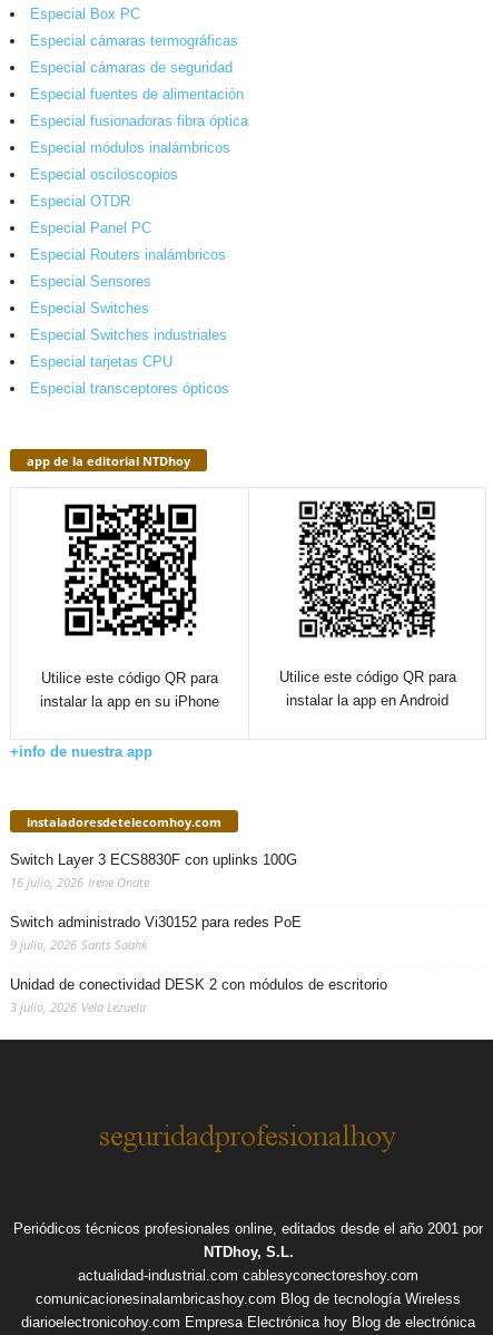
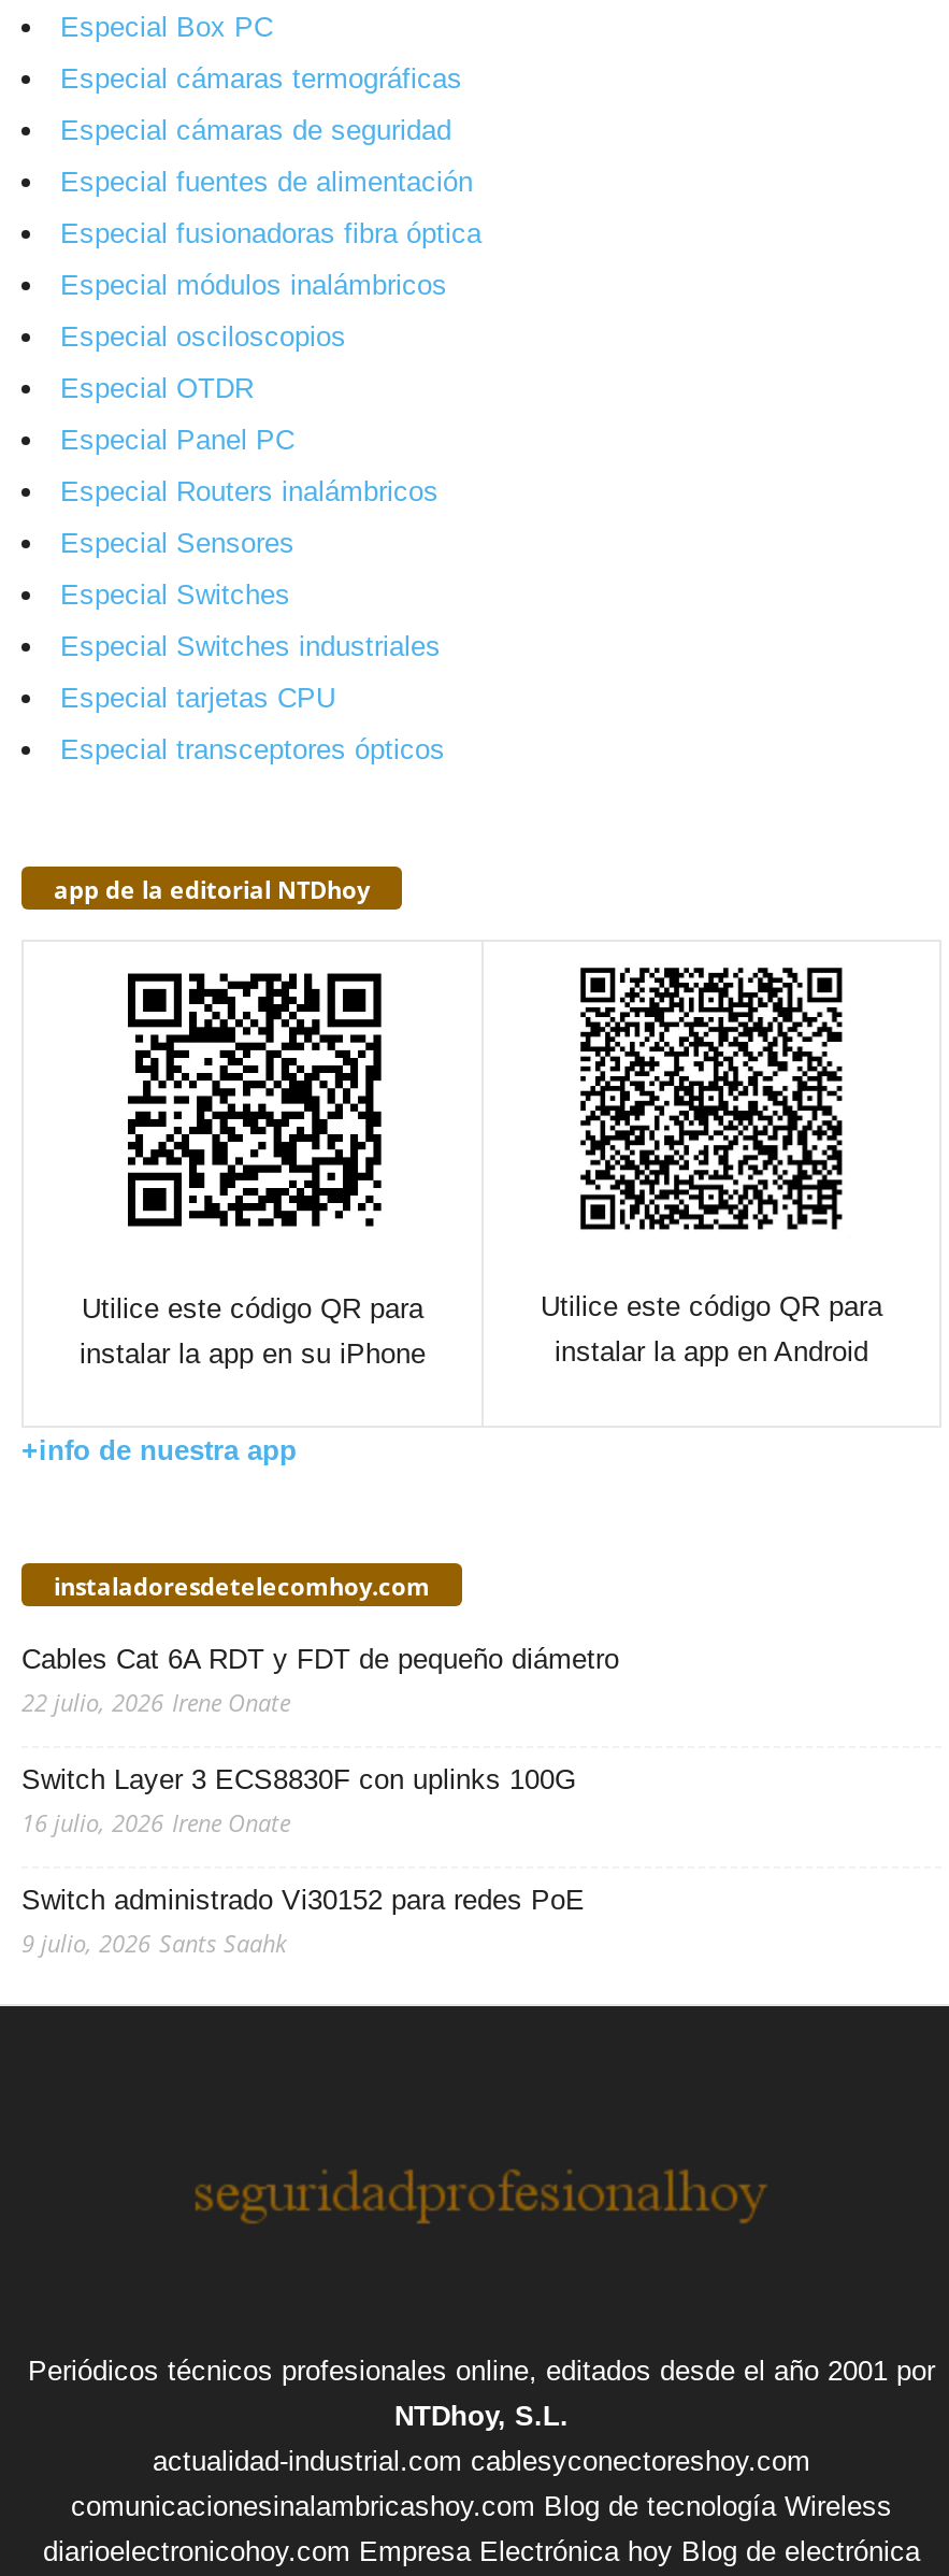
+ Cables Cat 6A RDT y FDT de pequeño diámetro
+ 22 julio, 2026 Irene Onate

moved down: Switch Layer 3 ECS8830F con uplinks 100G | 16 julio, 2026 Irene Onate | Switch administrado Vi30152 para redes PoE | 9 julio, 2026 Sants Saahk

- Unidad de conectividad DESK 2 con módulos de escritorio
- 3 julio, 2026 Vela Lezuela
